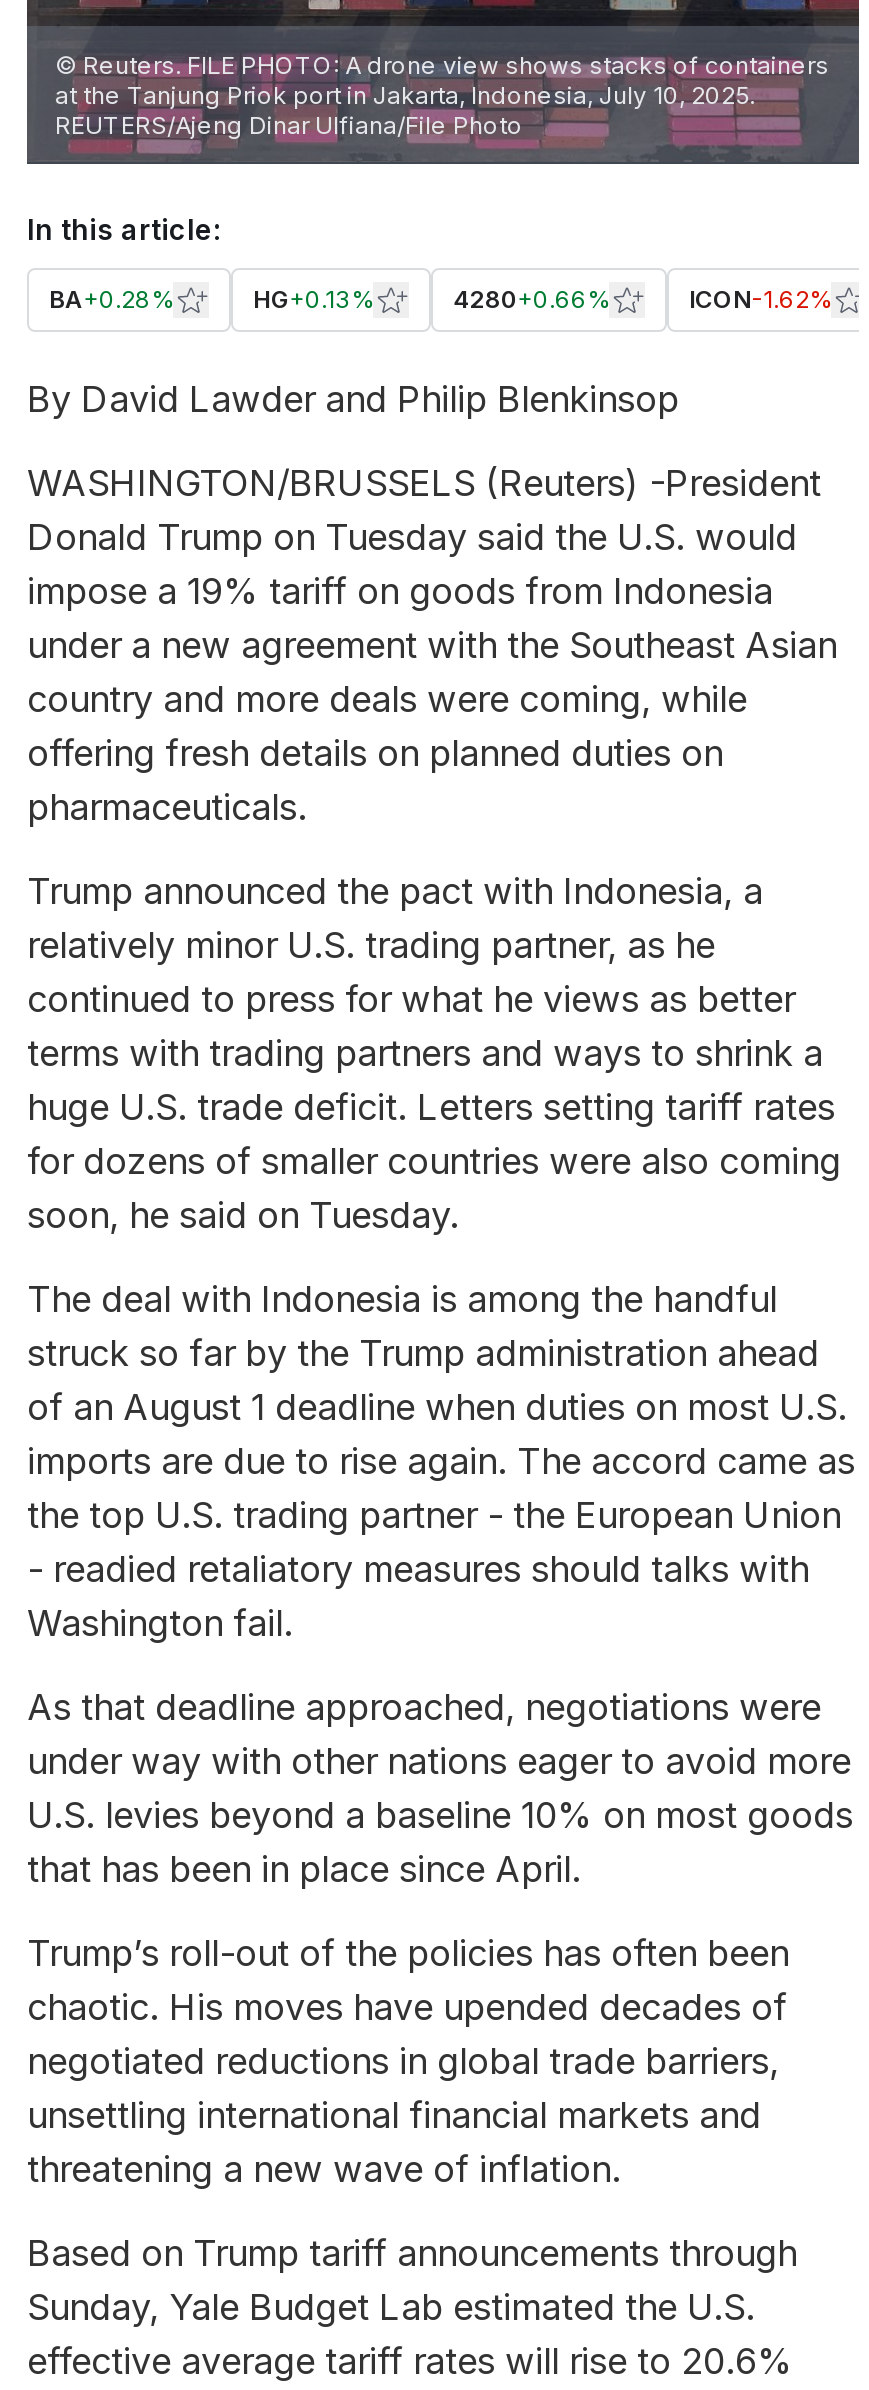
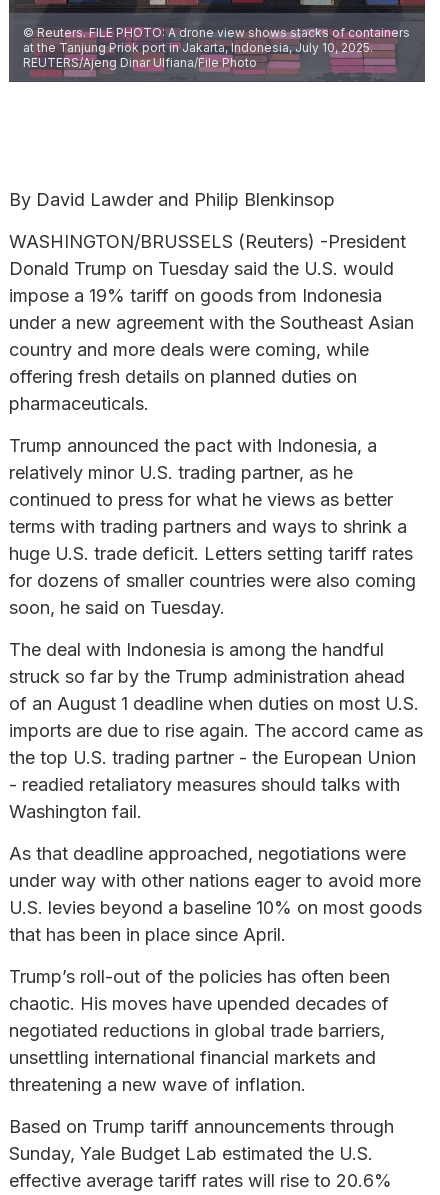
- In this article:
- BA+0.28%
- HG+0.13%
- 4280+0.66%
- ICON-1.62%
